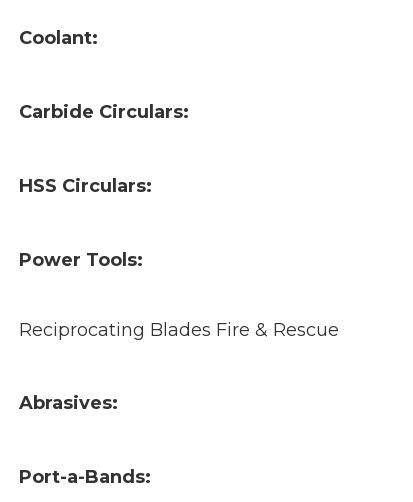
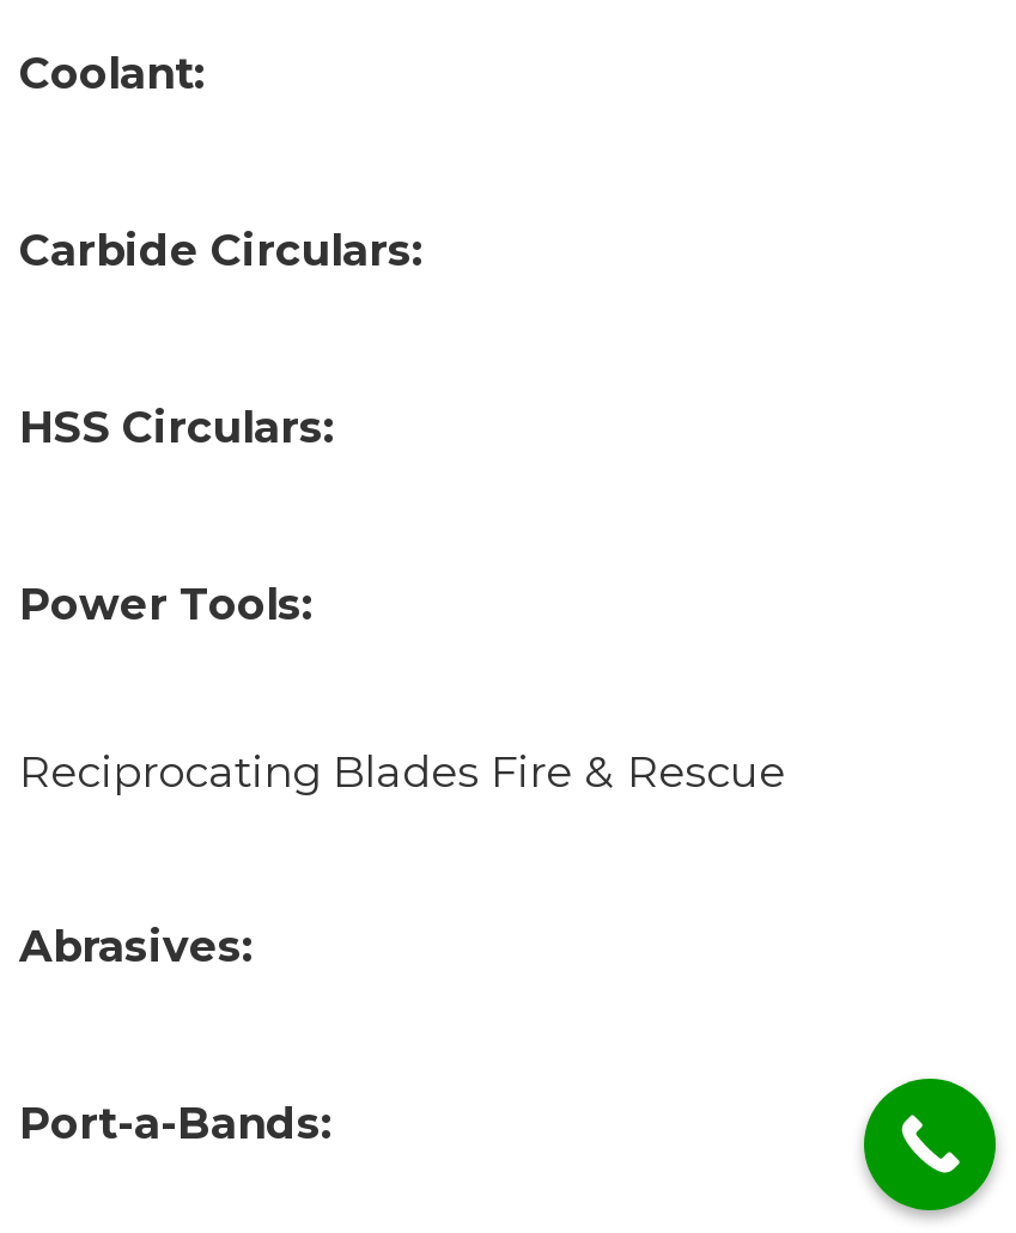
+ [image]
